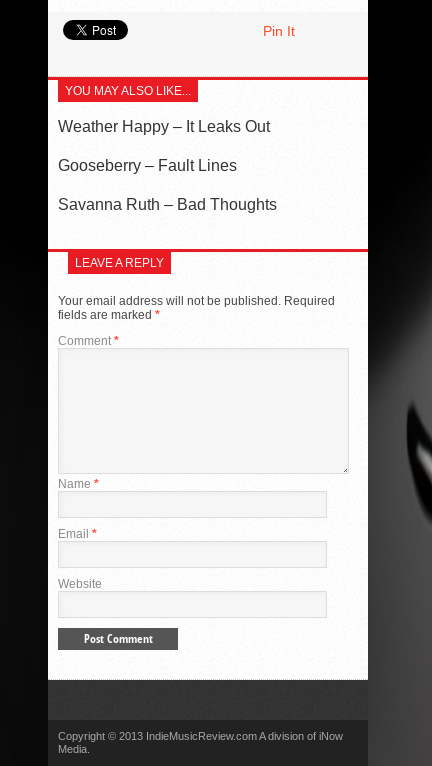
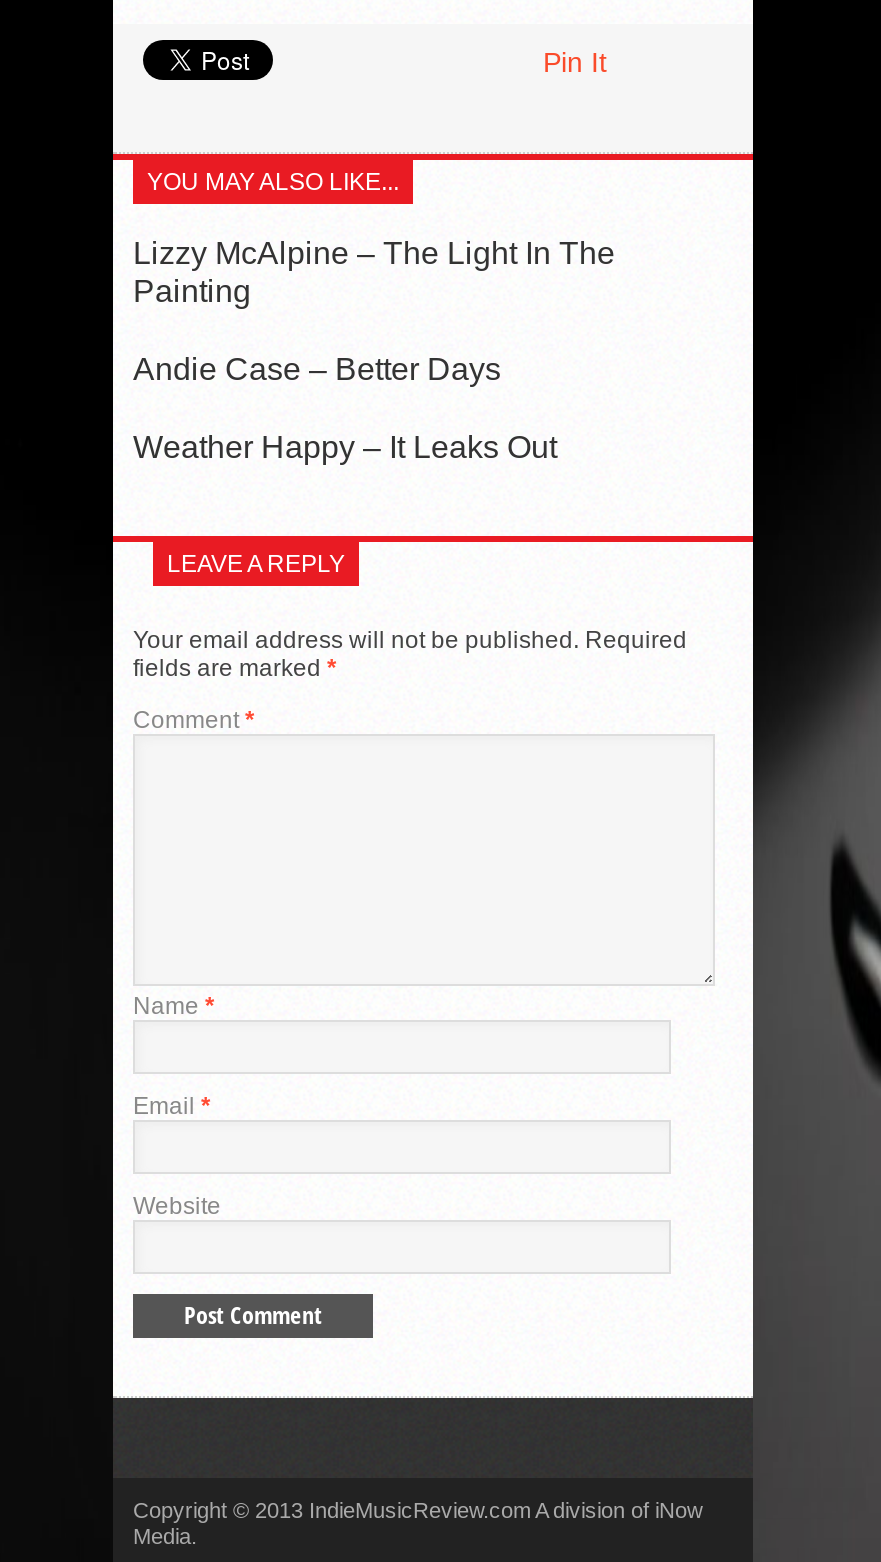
+ Lizzy McAlpine – The Light In The
+ Painting
+ Andie Case – Better Days

moved down: Weather Happy – It Leaks Out

- Gooseberry – Fault Lines
- Savanna Ruth – Bad Thoughts
